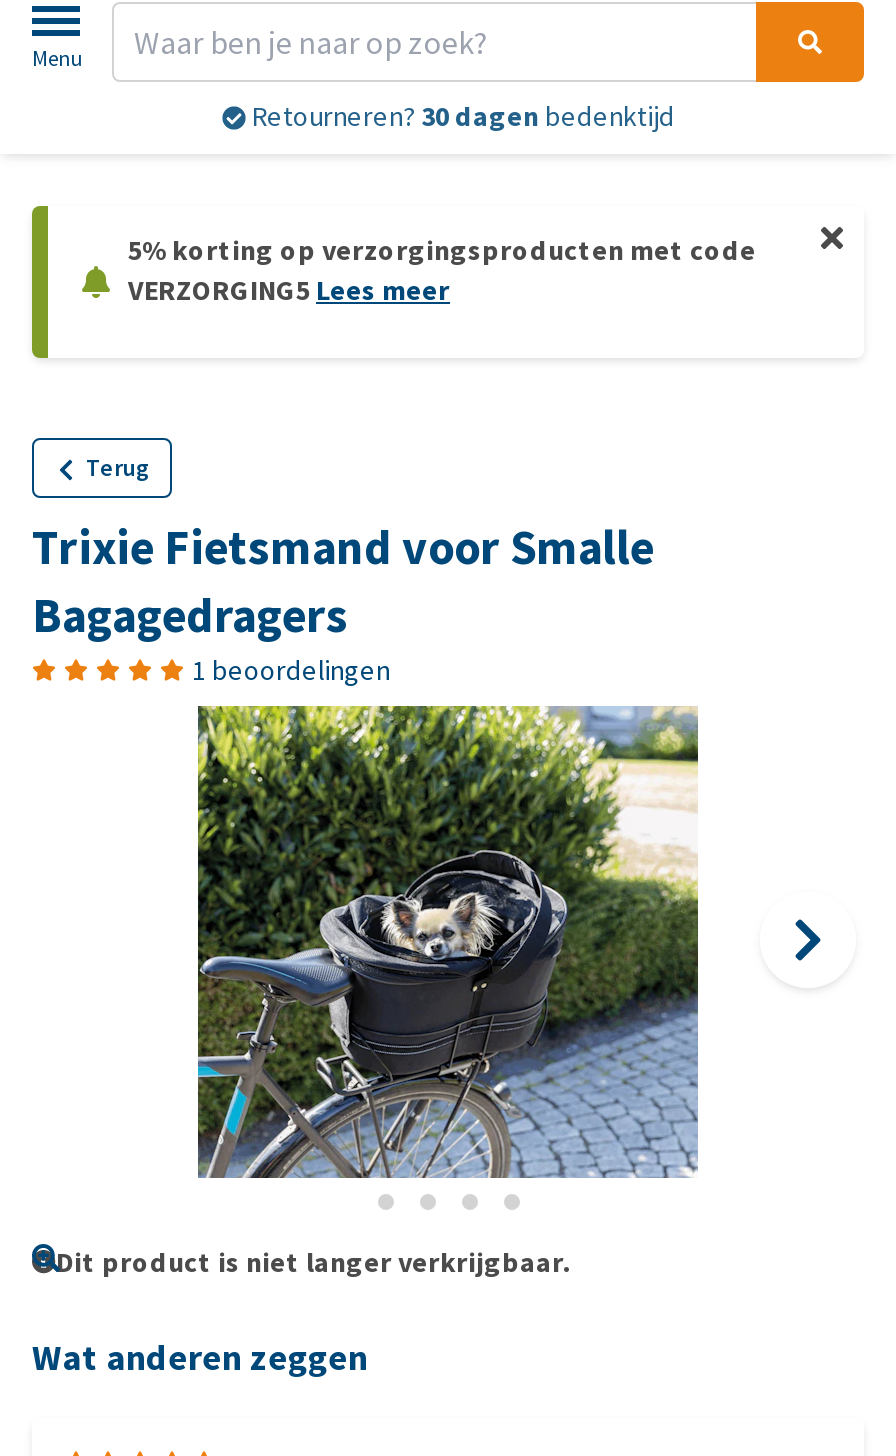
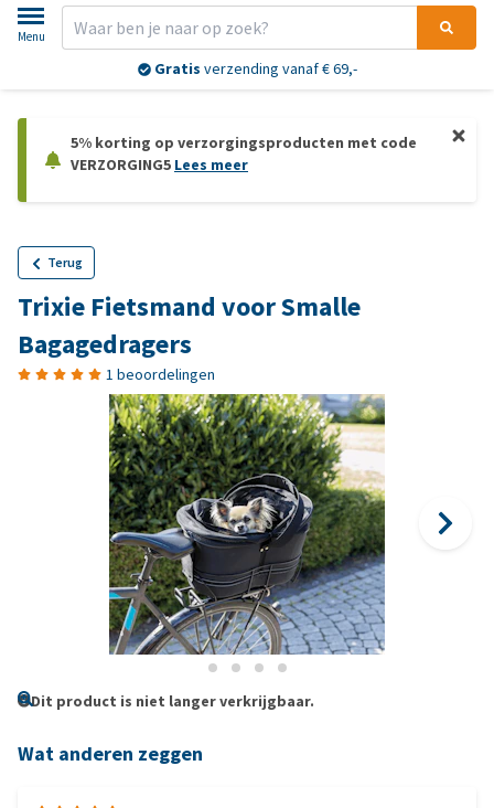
- Retourneren? 30 dagen bedenktijd
+ Gratis verzending vanaf € 69,-
